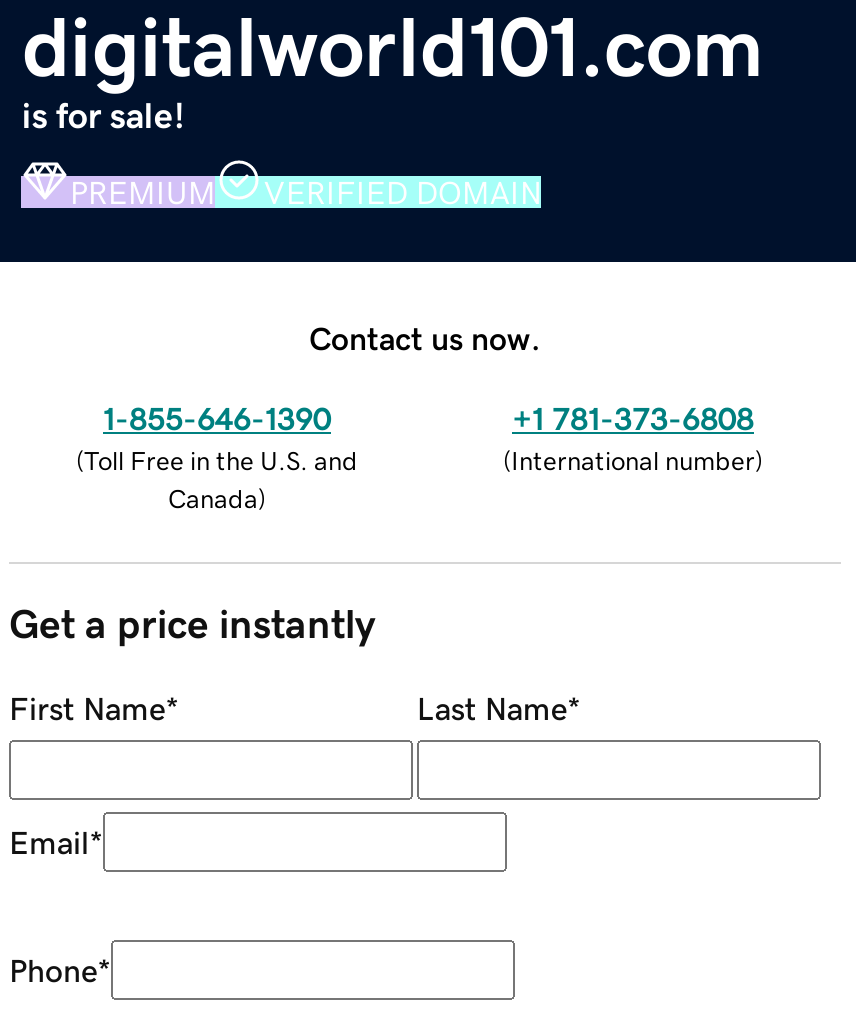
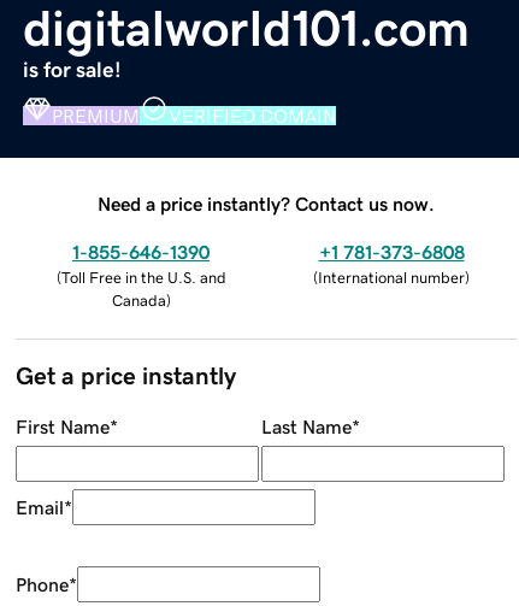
- Contact us now.
+ Need a price instantly? Contact us now.
